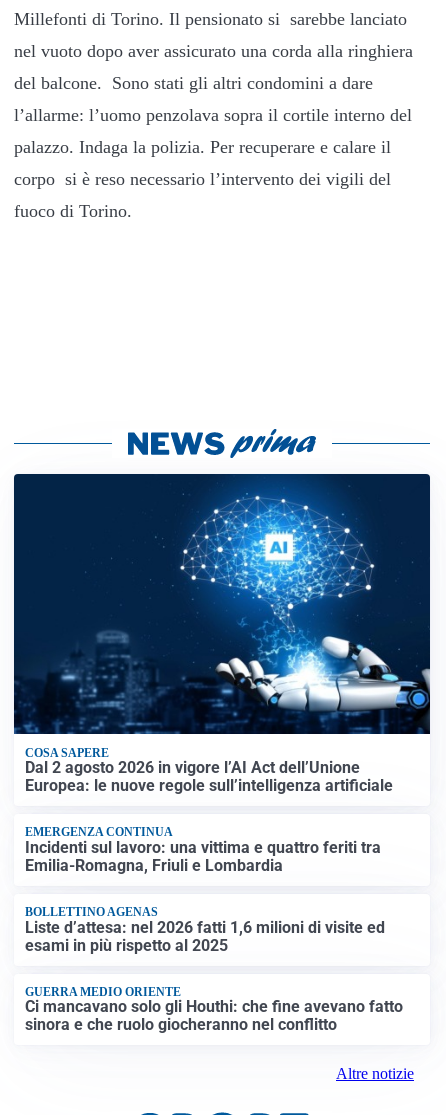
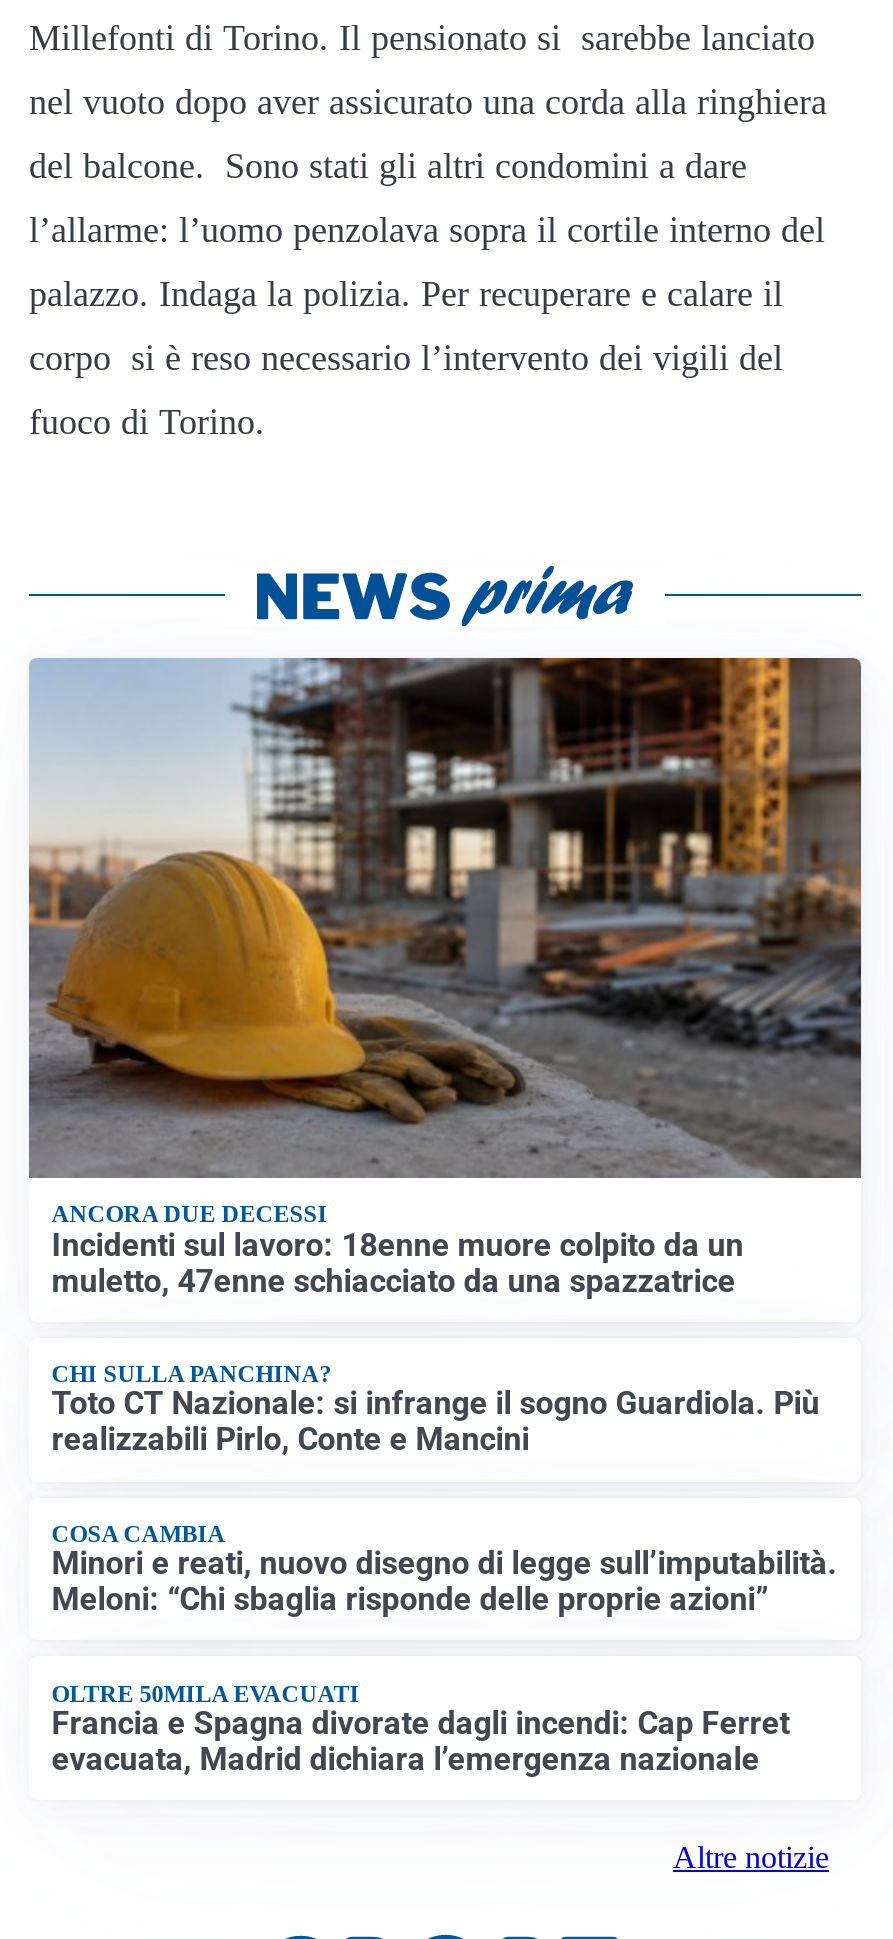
- [image]
- COSA SAPERE
- Dal 2 agosto 2026 in vigore l’AI Act dell’Unione
- Europea: le nuove regole sull’intelligenza artificiale
+ [image]
+ ANCORA DUE DECESSI
+ Incidenti sul lavoro: 18enne muore colpito da un
+ muletto, 47enne schiacciato da una spazzatrice

- EMERGENZA CONTINUA
- Incidenti sul lavoro: una vittima e quattro feriti tra
- Emilia-Romagna, Friuli e Lombardia
+ CHI SULLA PANCHINA?
+ Toto CT Nazionale: si infrange il sogno Guardiola. Più
+ realizzabili Pirlo, Conte e Mancini

- BOLLETTINO AGENAS
- Liste d’attesa: nel 2026 fatti 1,6 milioni di visite ed
- esami in più rispetto al 2025
+ COSA CAMBIA
+ Minori e reati, nuovo disegno di legge sull’imputabilità.
+ Meloni: “Chi sbaglia risponde delle proprie azioni”

- GUERRA MEDIO ORIENTE
- Ci mancavano solo gli Houthi: che fine avevano fatto
- sinora e che ruolo giocheranno nel conflitto
+ OLTRE 50MILA EVACUATI
+ Francia e Spagna divorate dagli incendi: Cap Ferret
+ evacuata, Madrid dichiara l’emergenza nazionale
